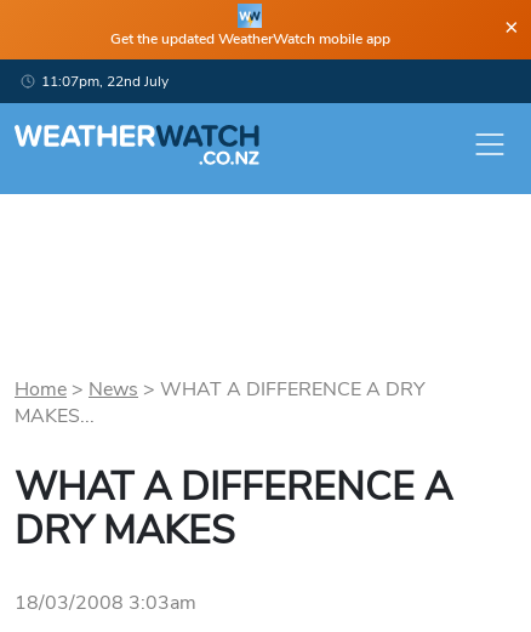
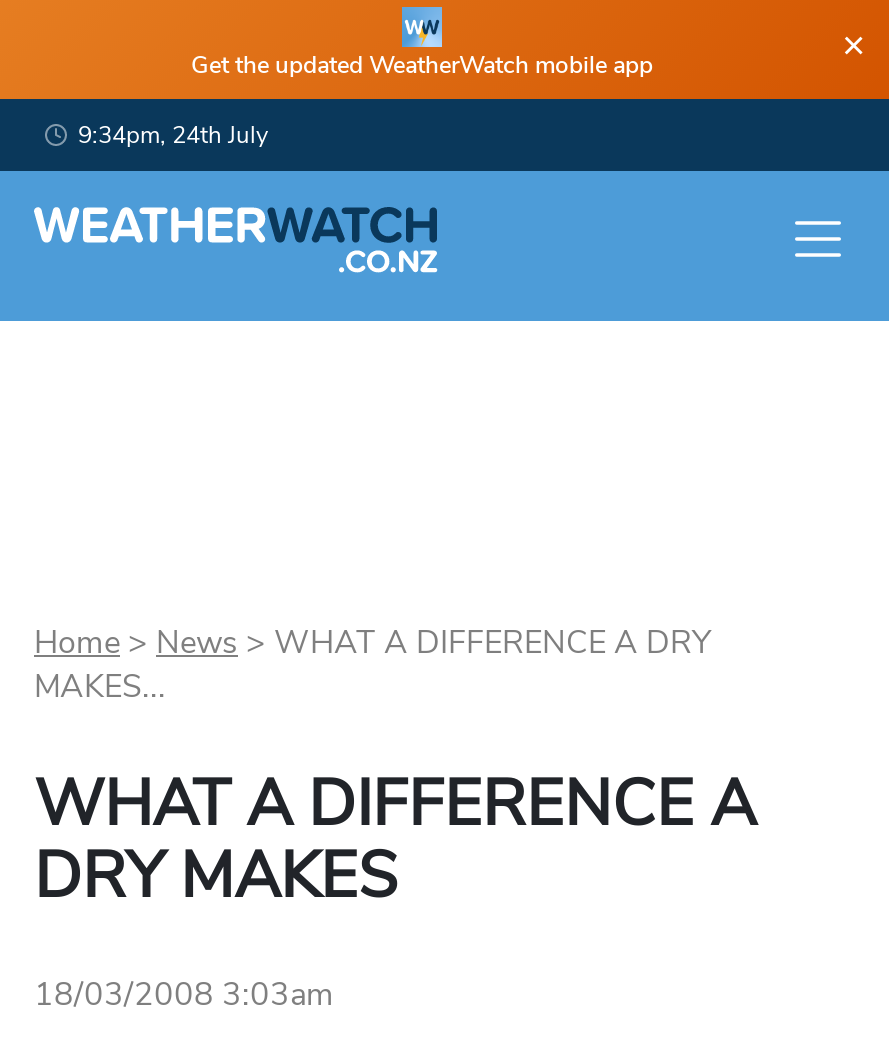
- 11:07pm, 22nd July
+ 9:34pm, 24th July
